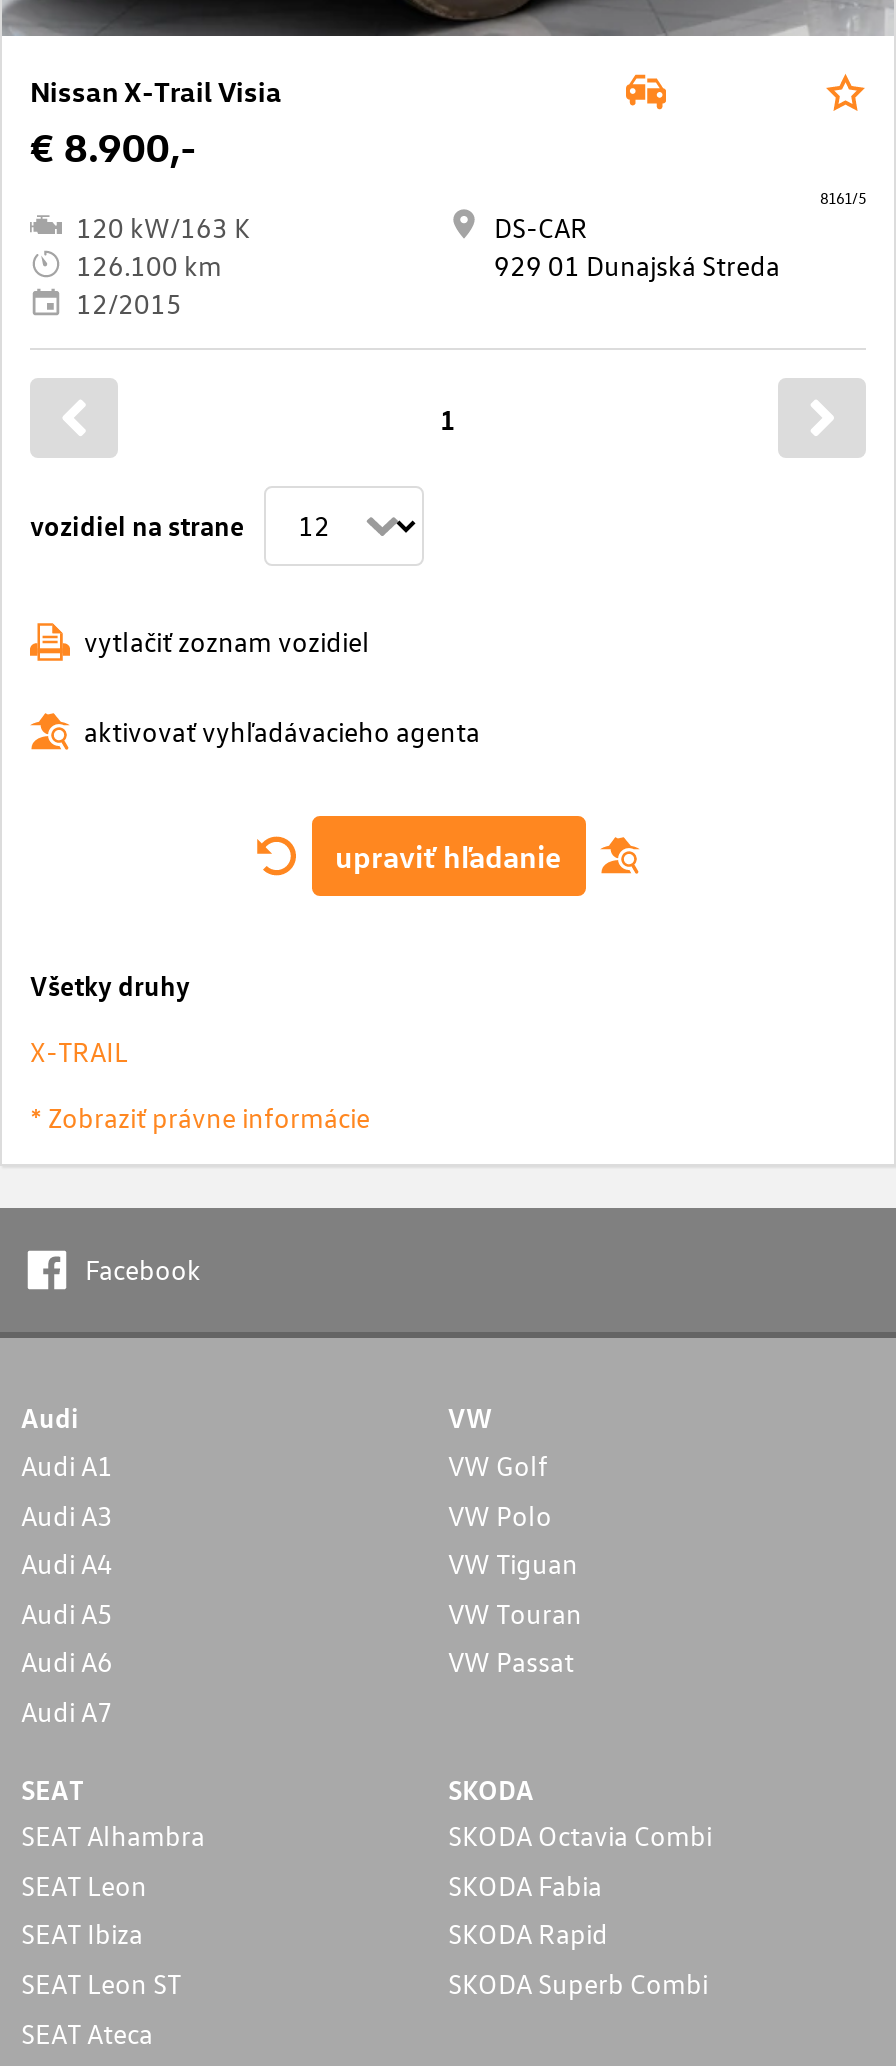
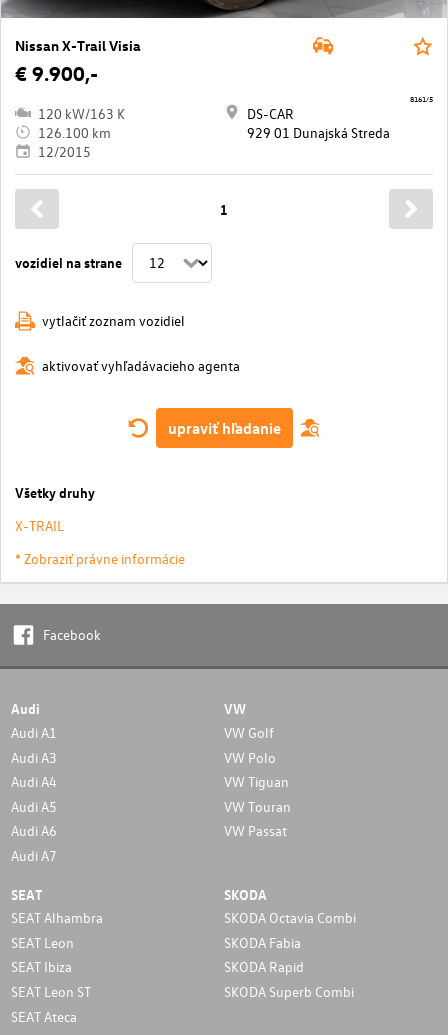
- € 8.900,-
+ € 9.900,-
